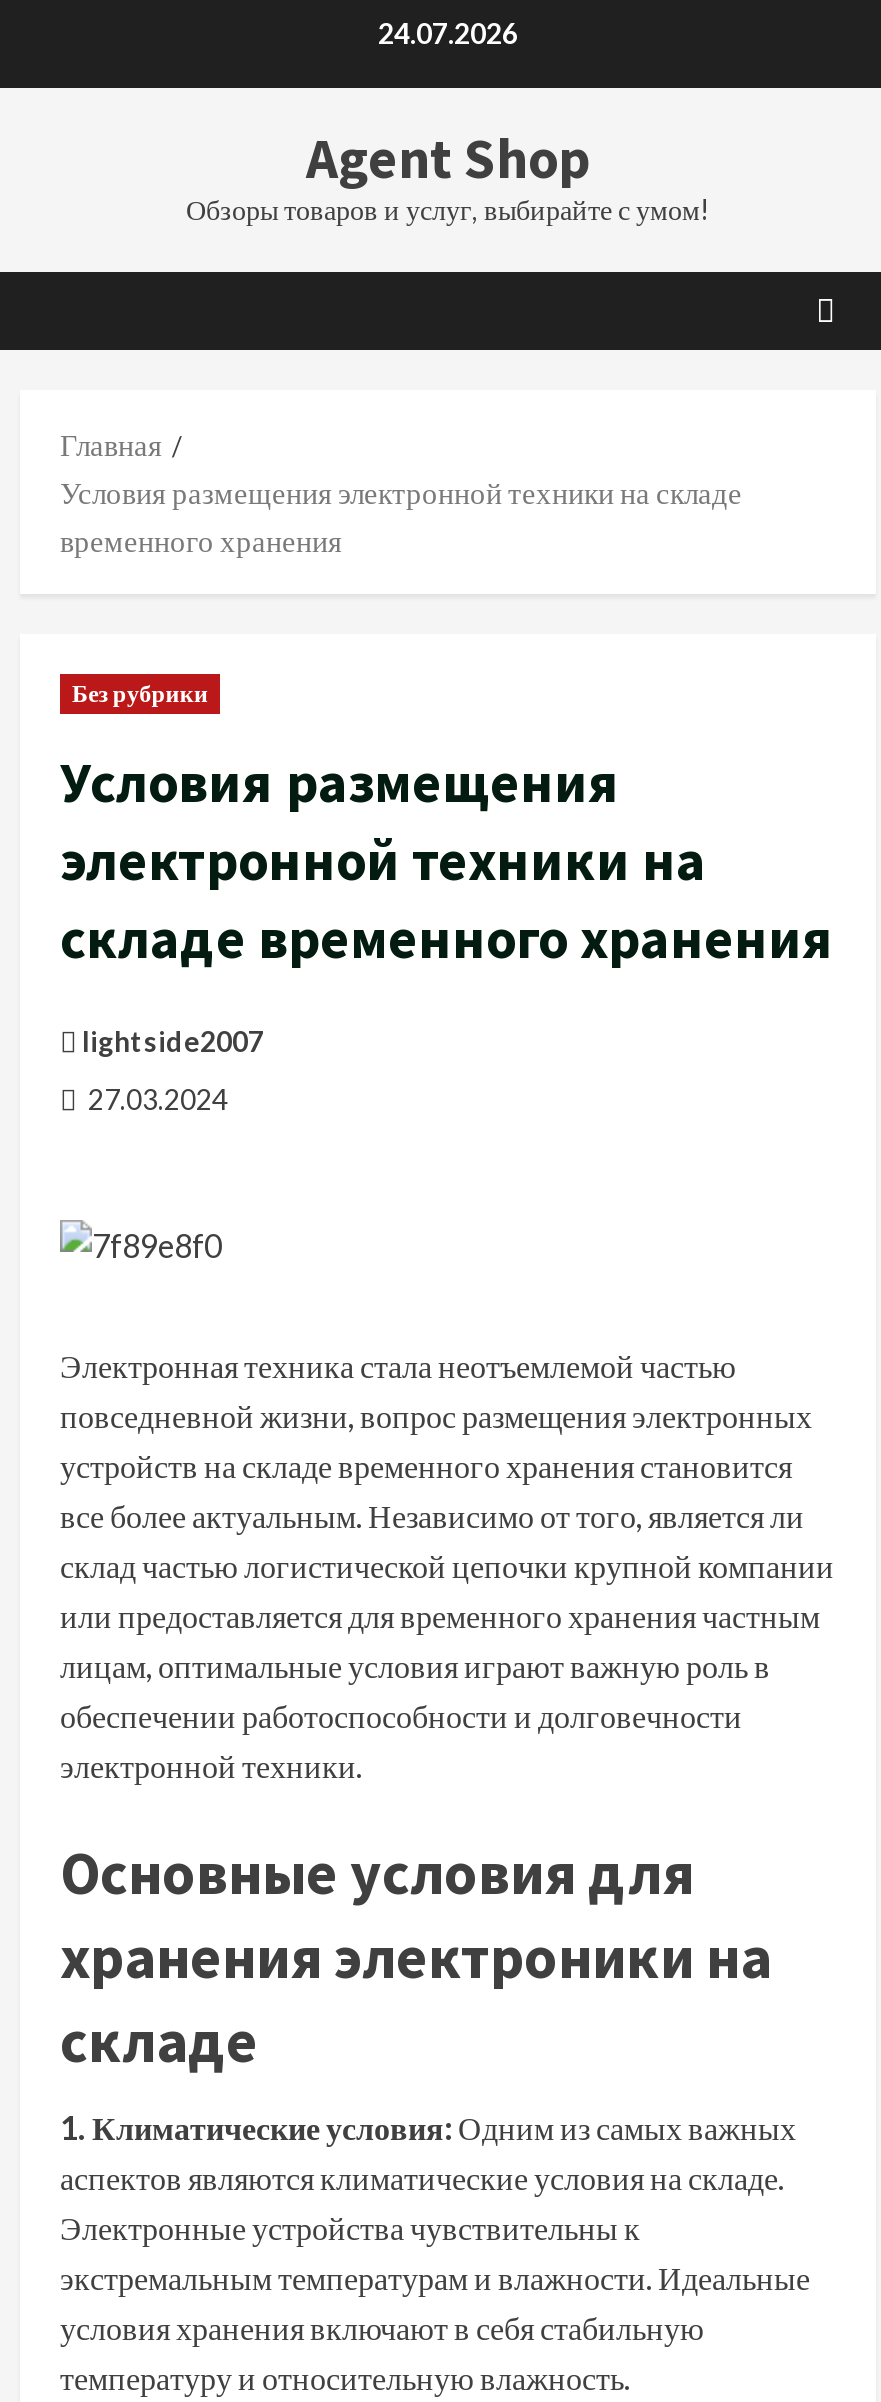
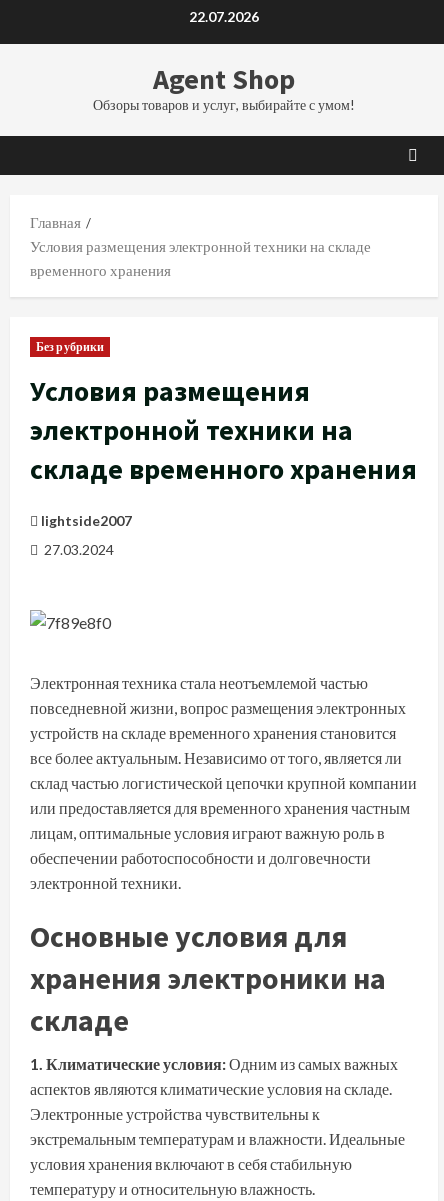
- 24.07.2026
+ 22.07.2026
